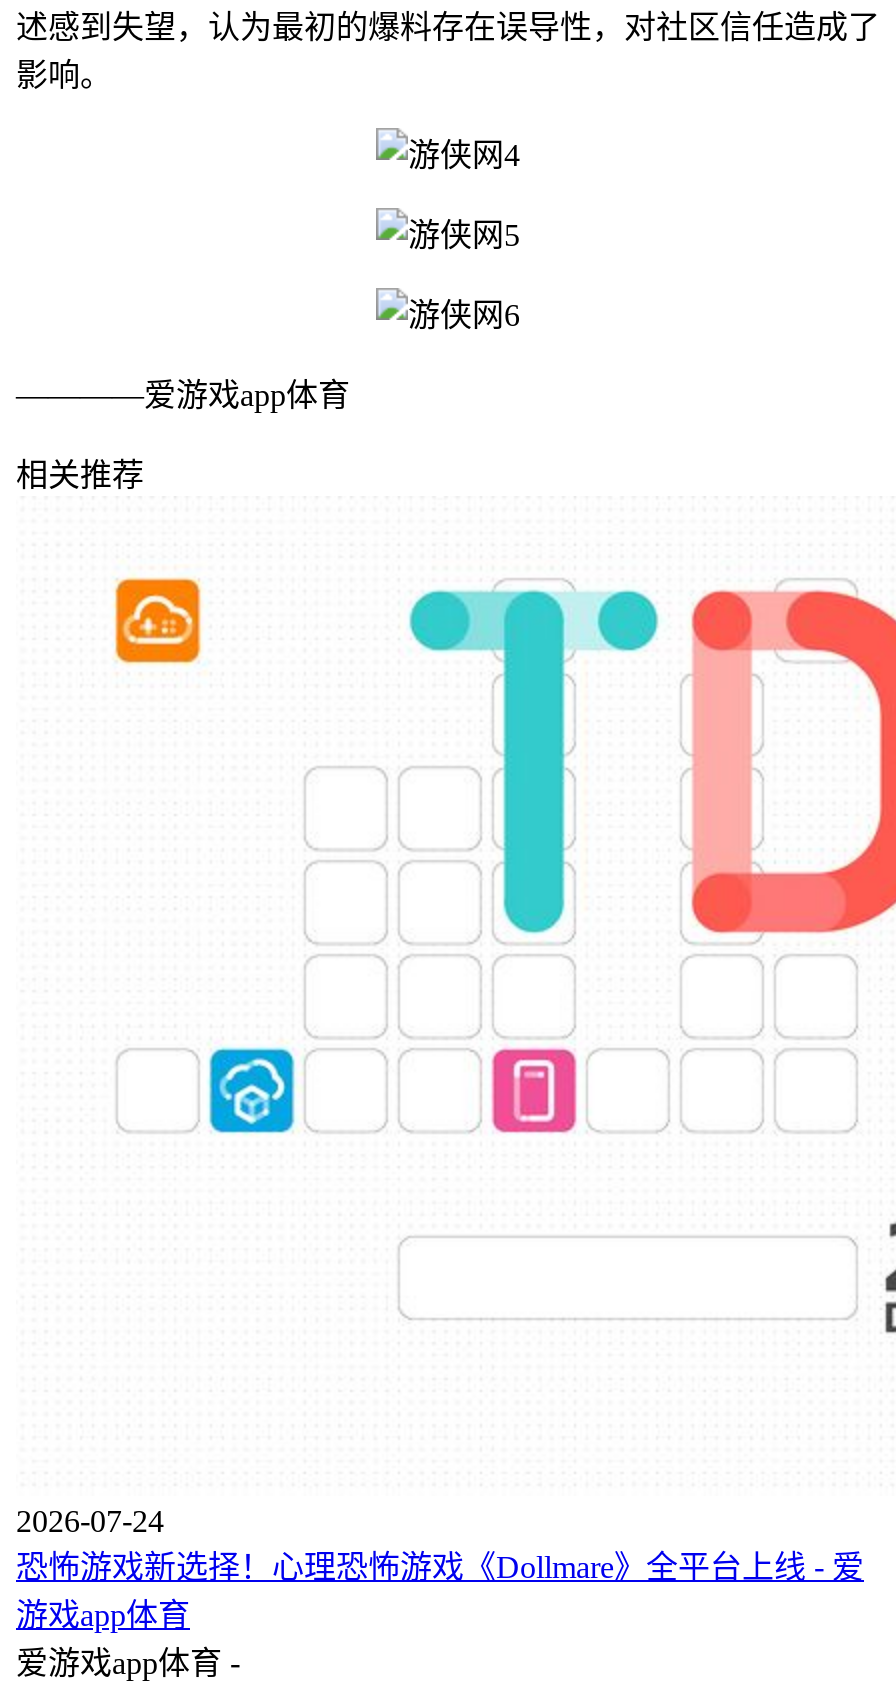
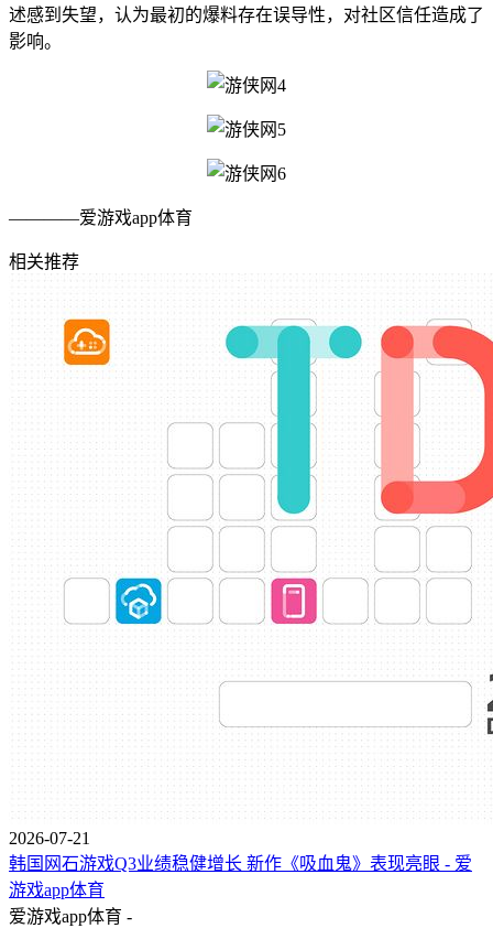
- 2026-07-24
- 恐怖游戏新选择！心理恐怖游戏《Dollmare》全平台上线 - 爱
+ 2026-07-21
+ 韩国网石游戏Q3业绩稳健增长 新作《吸血鬼》表现亮眼 - 爱
